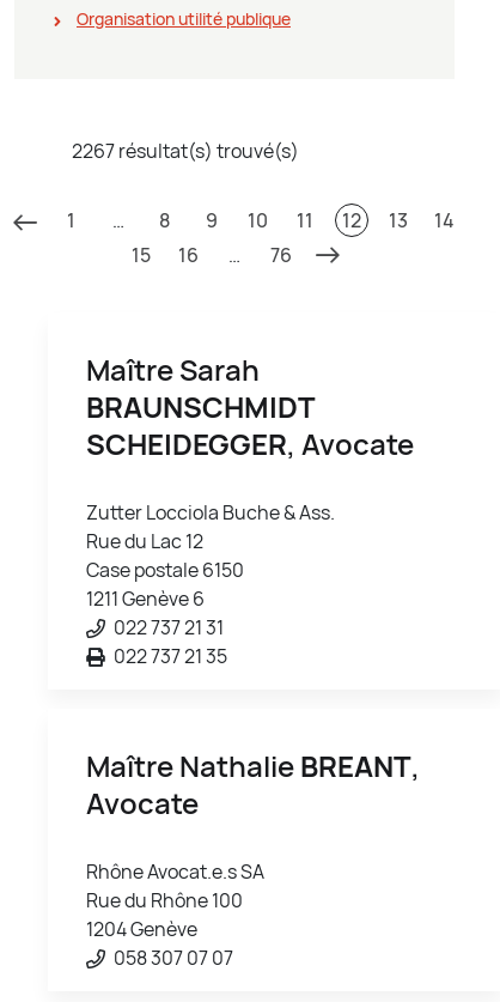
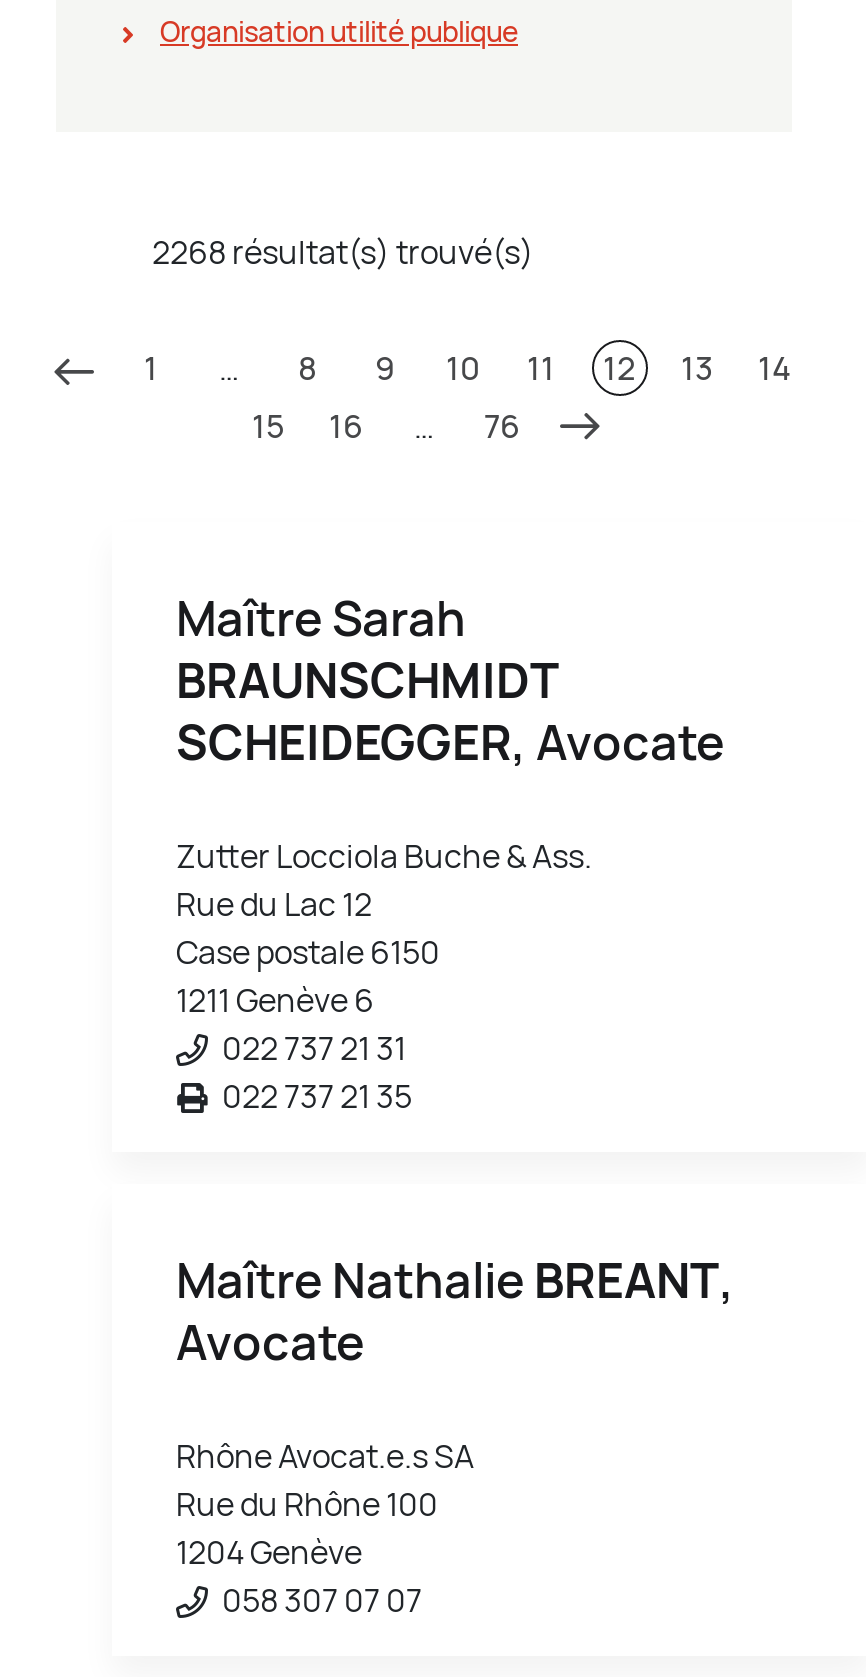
- 2267 résultat(s) trouvé(s)
+ 2268 résultat(s) trouvé(s)
